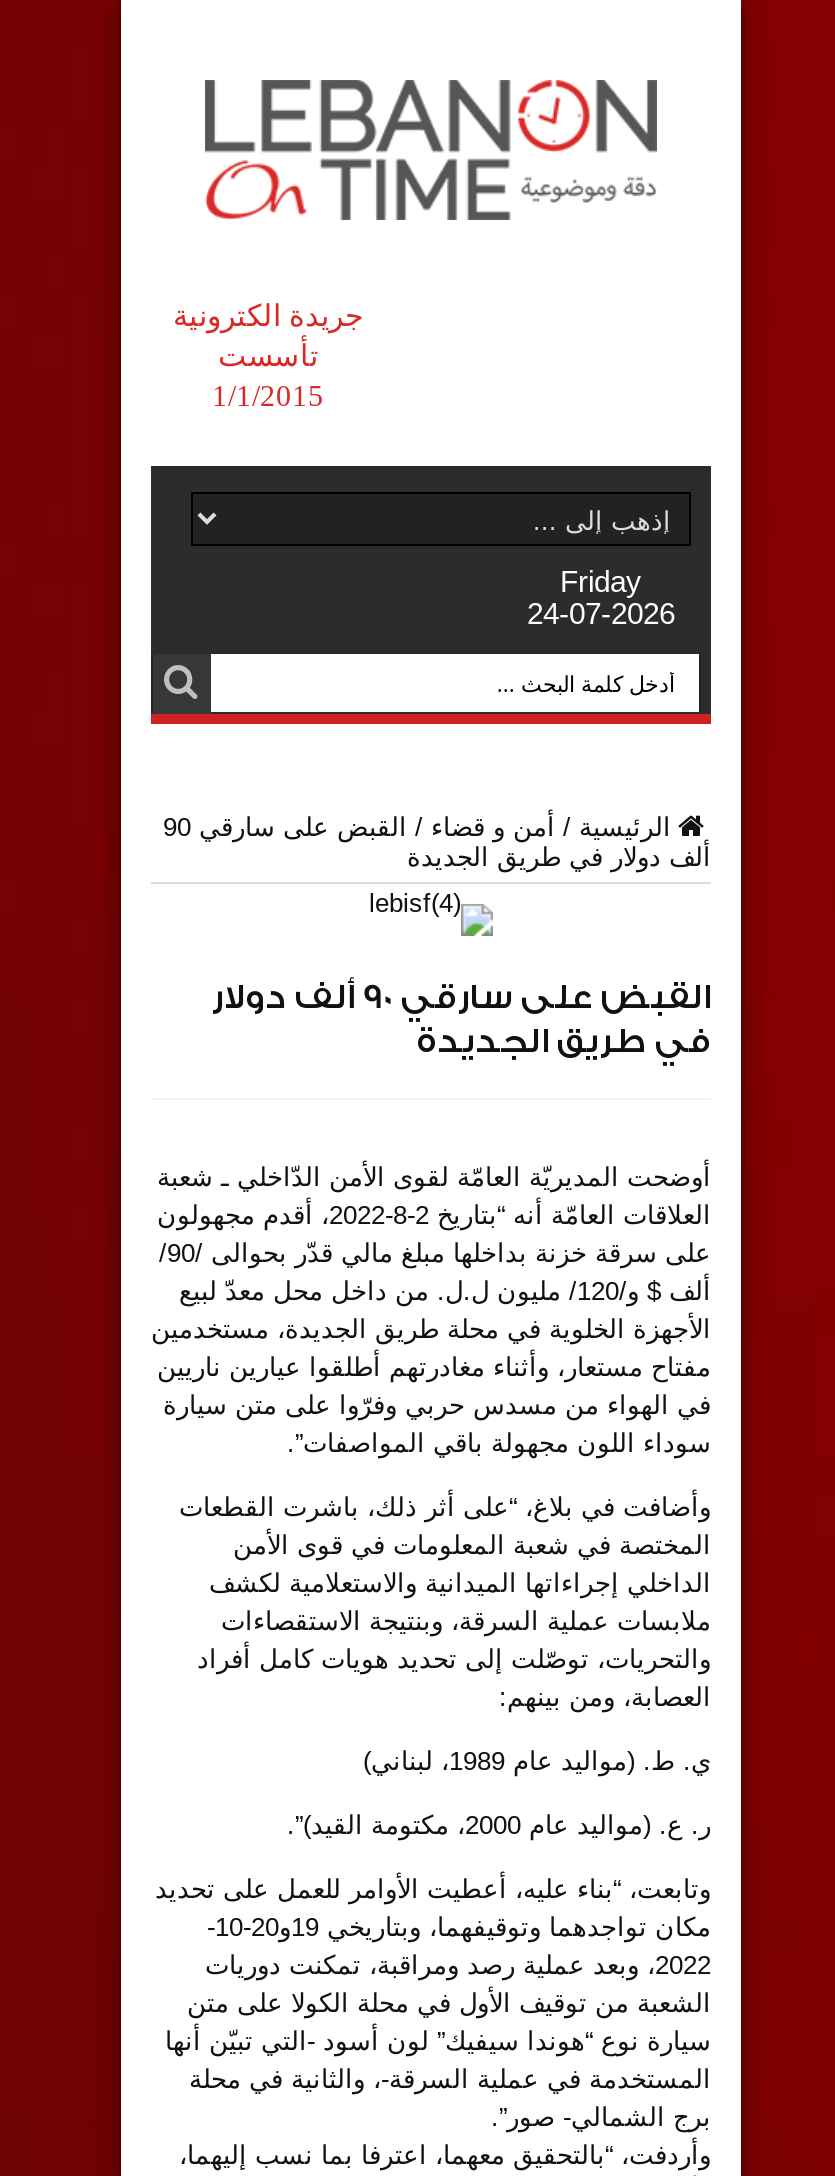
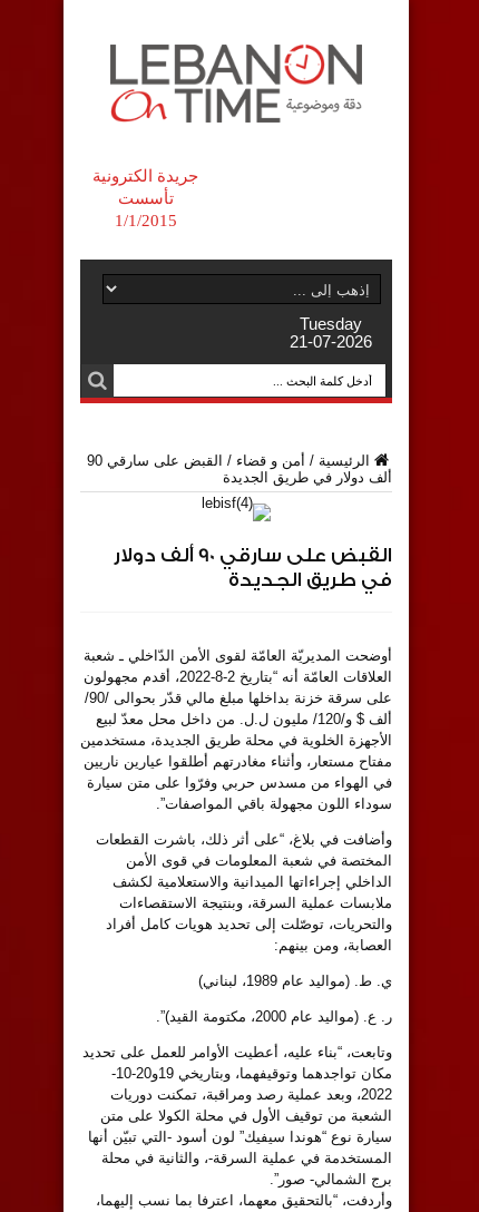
- Friday
- 24-07-2026
+ Tuesday
+ 21-07-2026
